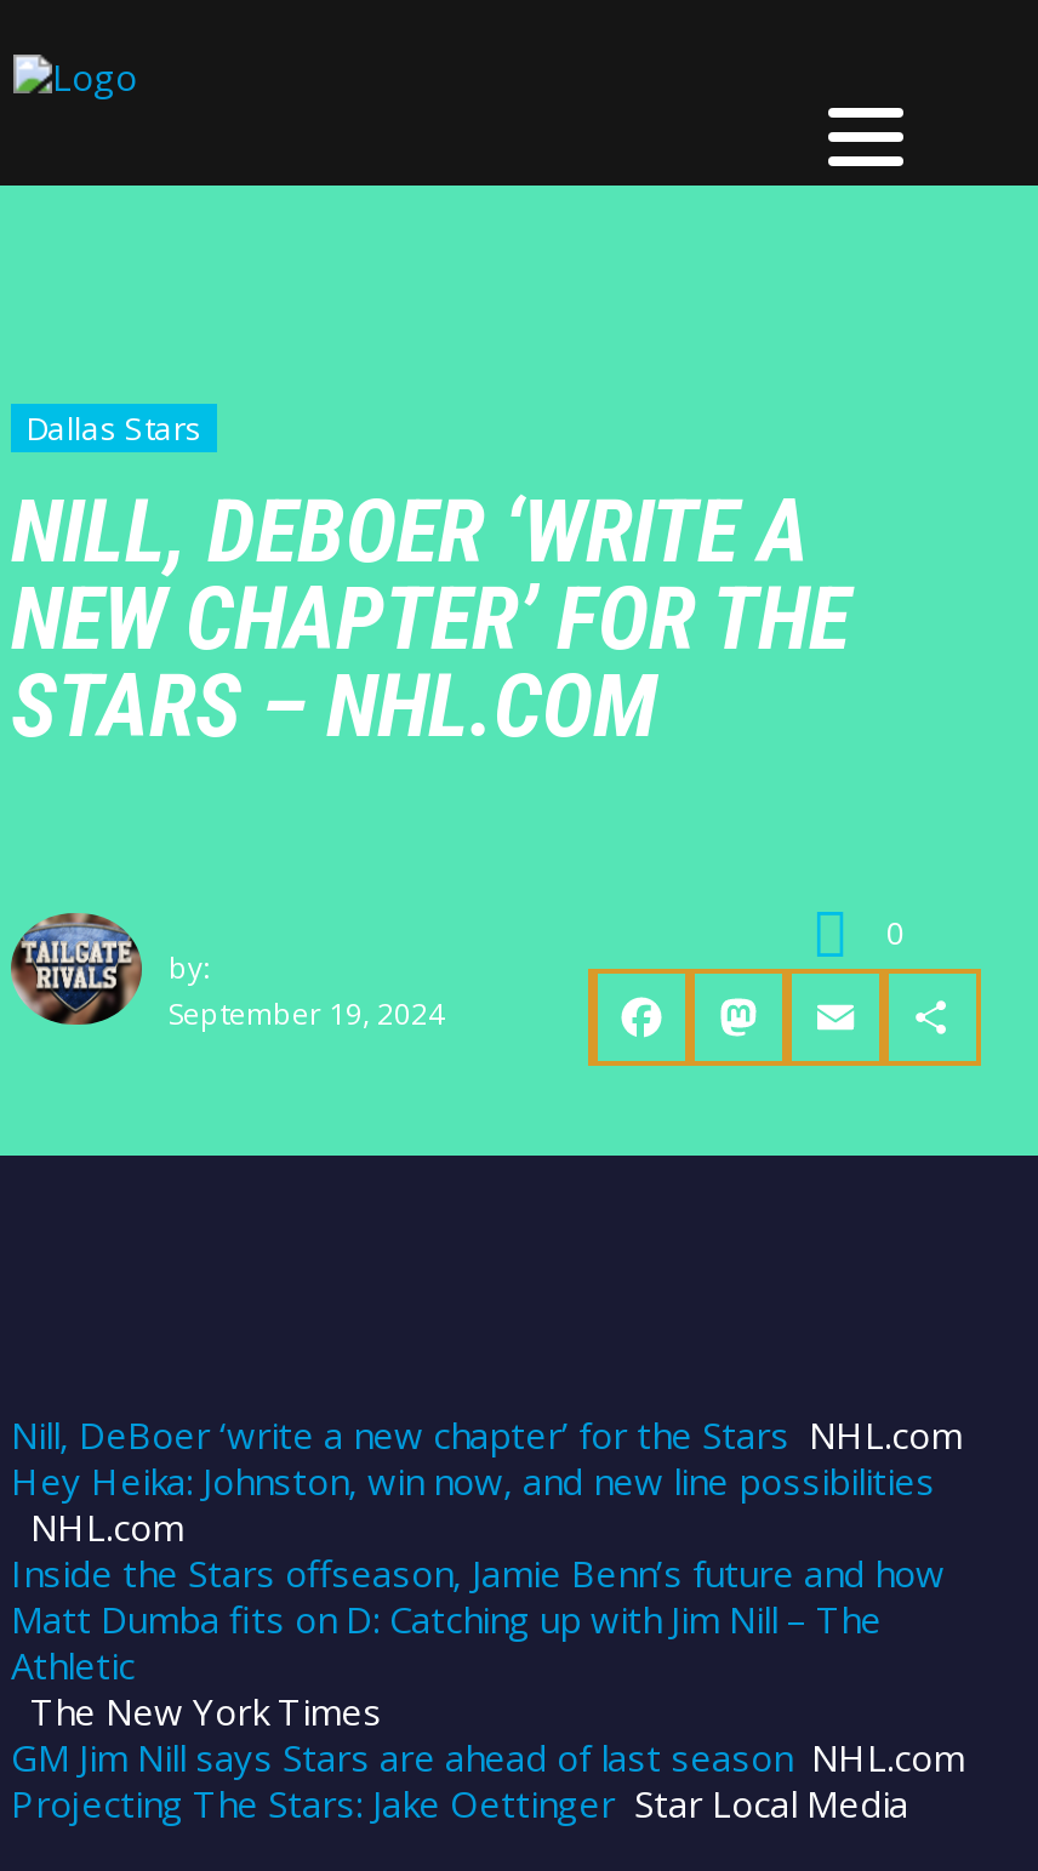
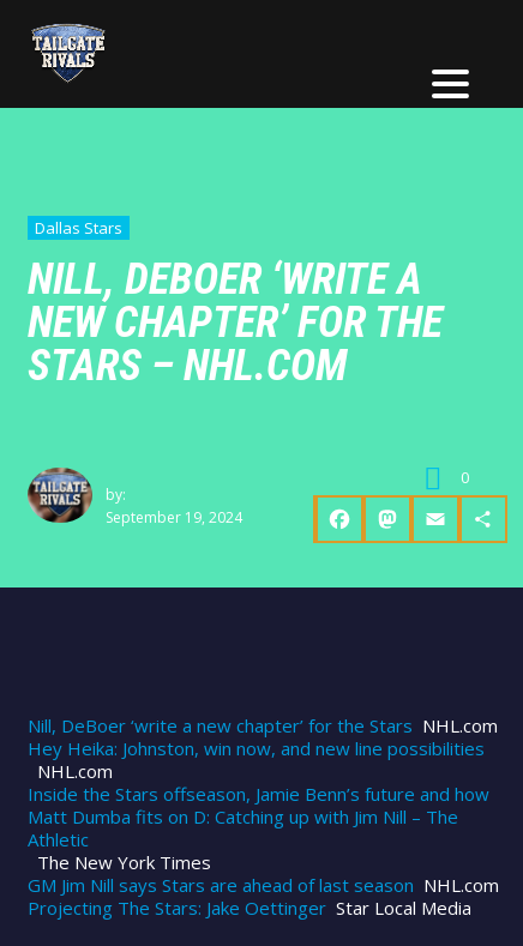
- [image]
+ [image]
